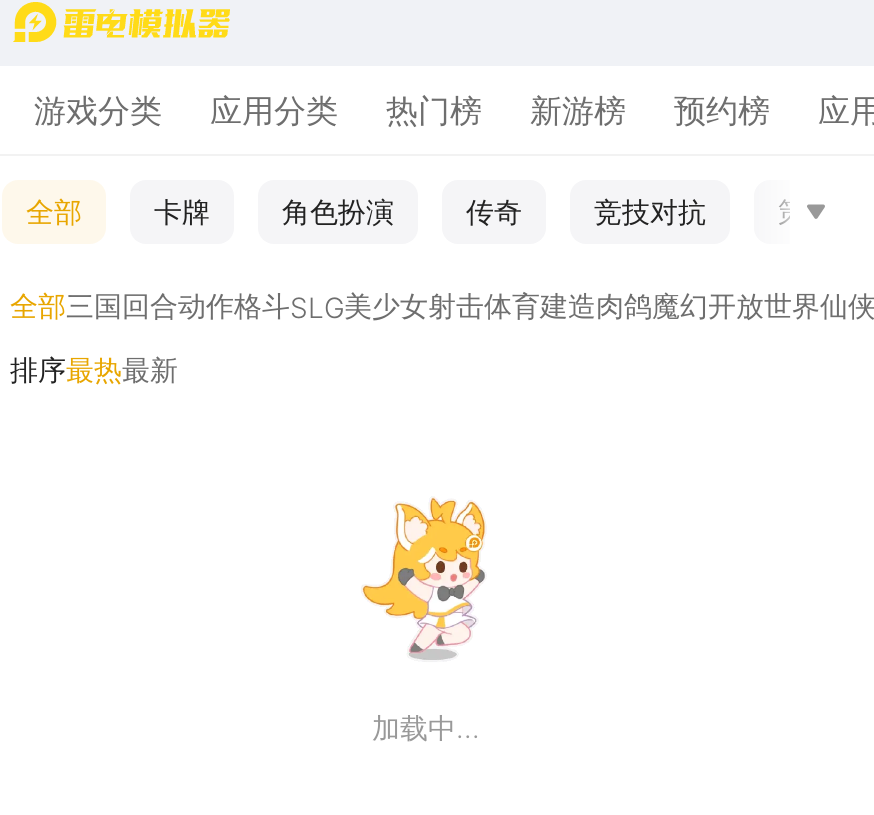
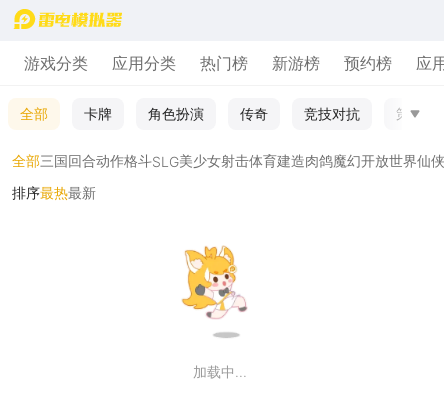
- [image]
+ [image]
